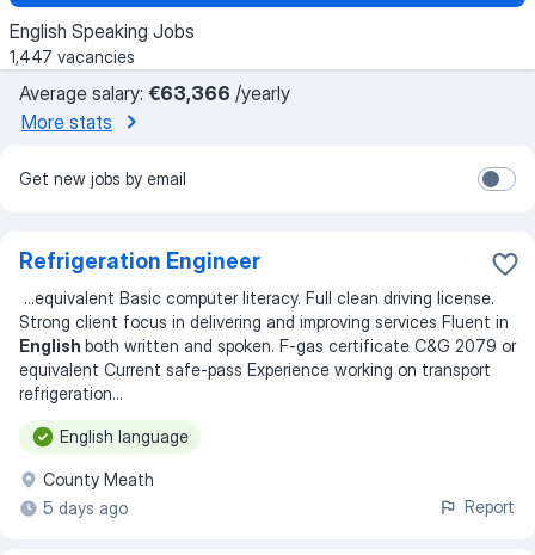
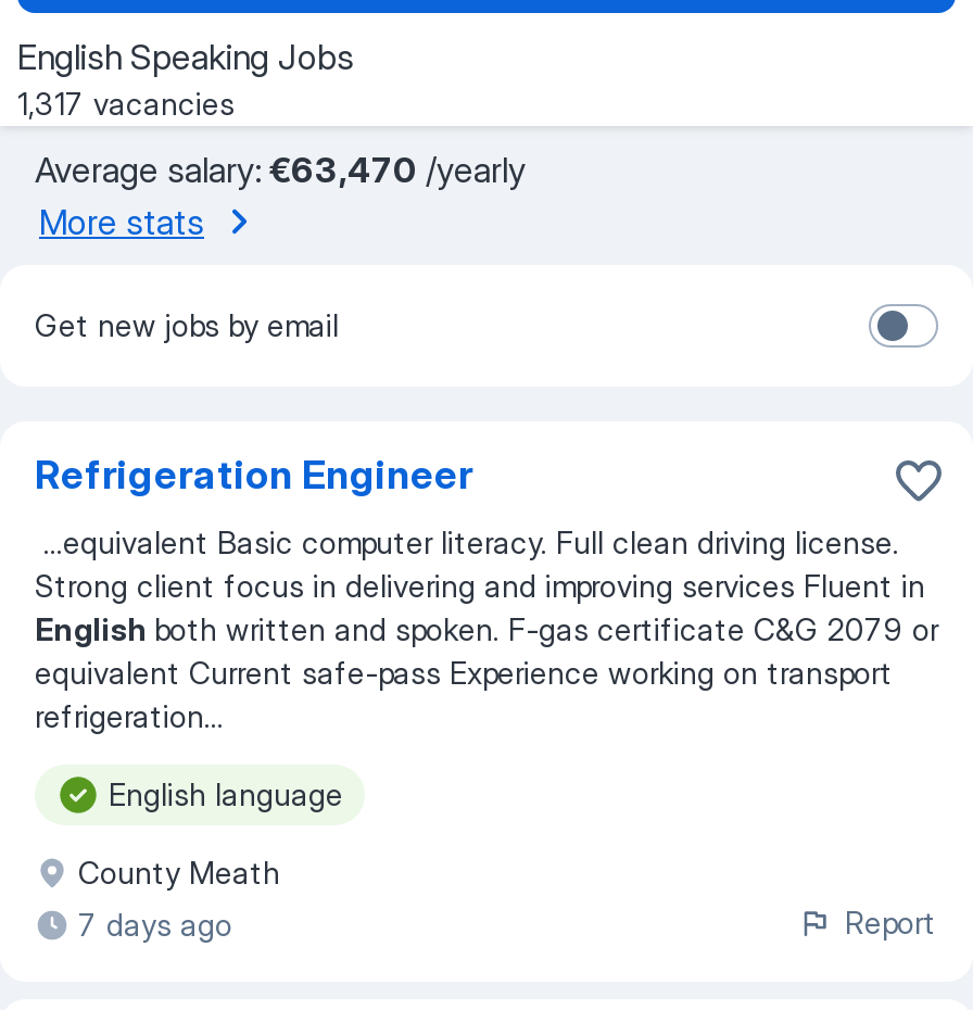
- 1,447 vacancies
+ 1,317 vacancies

- Average salary: €63,366 /yearly
+ Average salary: €63,470 /yearly

- 5 days ago
+ 7 days ago
